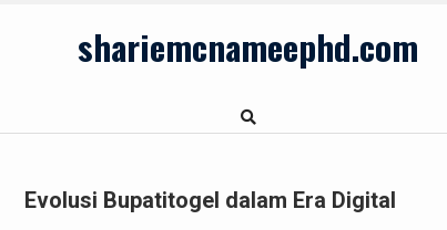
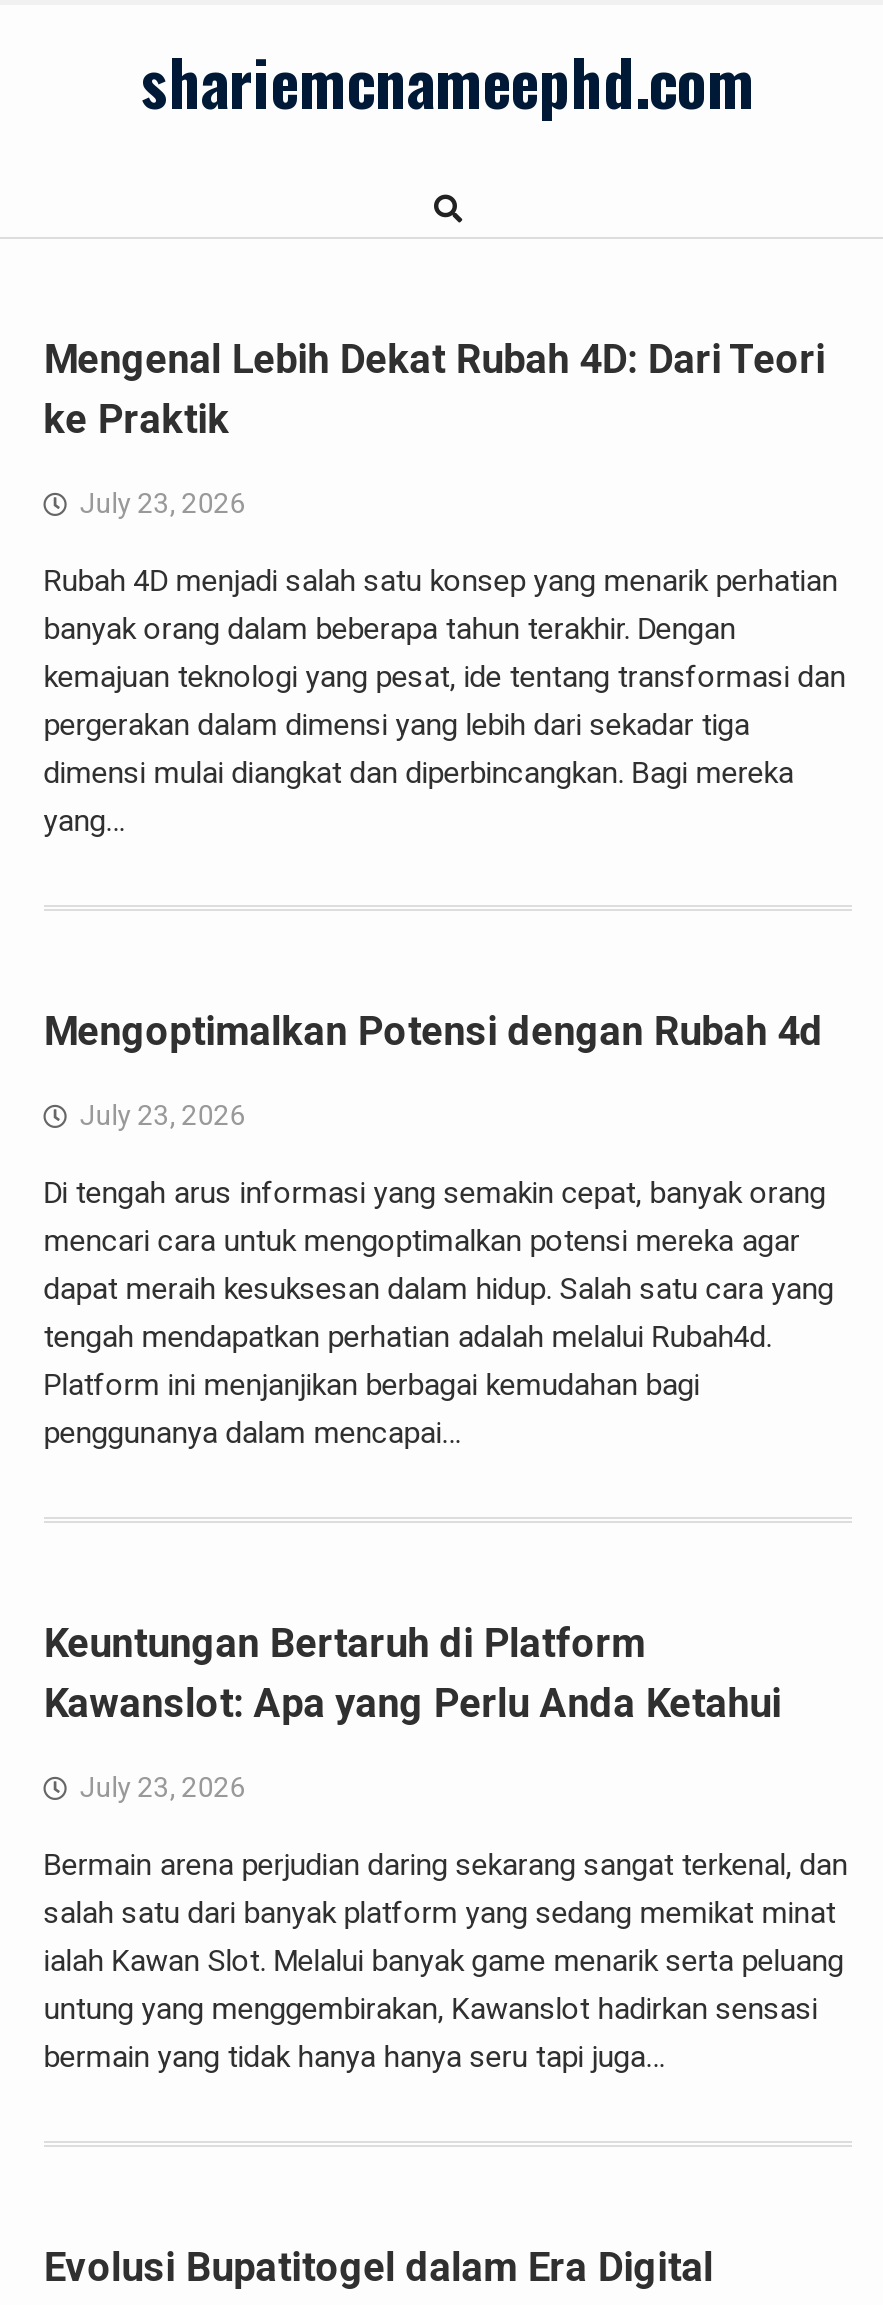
+ Mengenal Lebih Dekat Rubah 4D: Dari Teori
+ ke Praktik
+ July 23, 2026
+ Rubah 4D menjadi salah satu konsep yang menarik perhatian
+ banyak orang dalam beberapa tahun terakhir. Dengan
+ kemajuan teknologi yang pesat, ide tentang transformasi dan
+ pergerakan dalam dimensi yang lebih dari sekadar tiga
+ dimensi mulai diangkat dan diperbincangkan. Bagi mereka
+ yang…

+ Mengoptimalkan Potensi dengan Rubah 4d
+ July 23, 2026
+ Di tengah arus informasi yang semakin cepat, banyak orang
+ mencari cara untuk mengoptimalkan potensi mereka agar
+ dapat meraih kesuksesan dalam hidup. Salah satu cara yang
+ tengah mendapatkan perhatian adalah melalui Rubah4d.
+ Platform ini menjanjikan berbagai kemudahan bagi
+ penggunanya dalam mencapai…

+ Keuntungan Bertaruh di Platform
+ Kawanslot: Apa yang Perlu Anda Ketahui
+ July 23, 2026
+ Bermain arena perjudian daring sekarang sangat terkenal, dan
+ salah satu dari banyak platform yang sedang memikat minat
+ ialah Kawan Slot. Melalui banyak game menarik serta peluang
+ untung yang menggembirakan, Kawanslot hadirkan sensasi
+ bermain yang tidak hanya hanya seru tapi juga…
